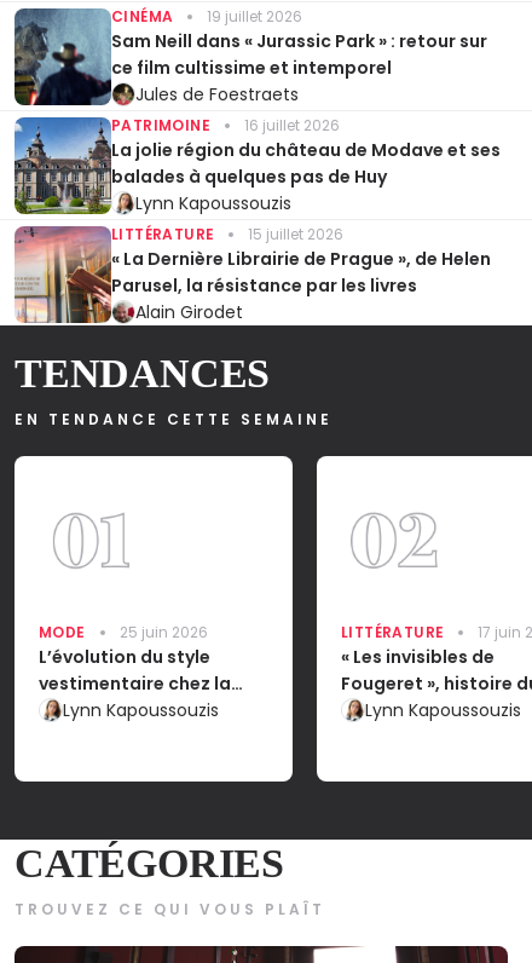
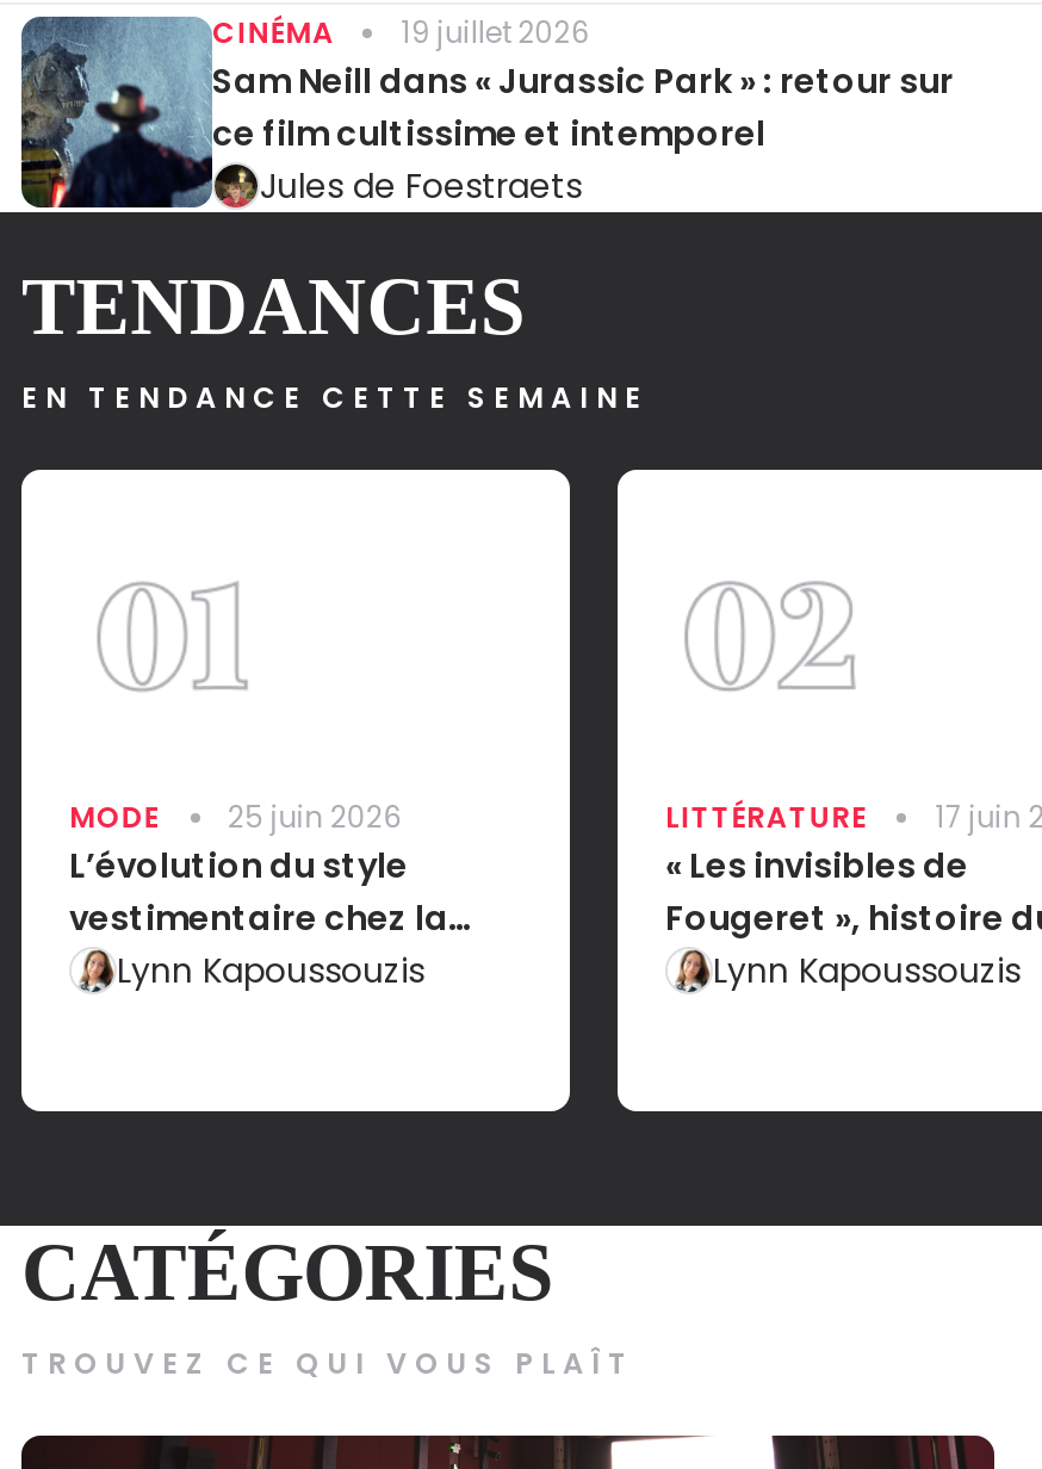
- [image]
- PATRIMOINE
- 16 juillet 2026
- La jolie région du château de Modave et ses
- balades à quelques pas de Huy
- Lynn Kapoussouzis
- LITTÉRATURE
- 15 juillet 2026
- « La Dernière Librairie de Prague », de Helen
- Parusel, la résistance par les livres
- Alain Girodet

- [image]
